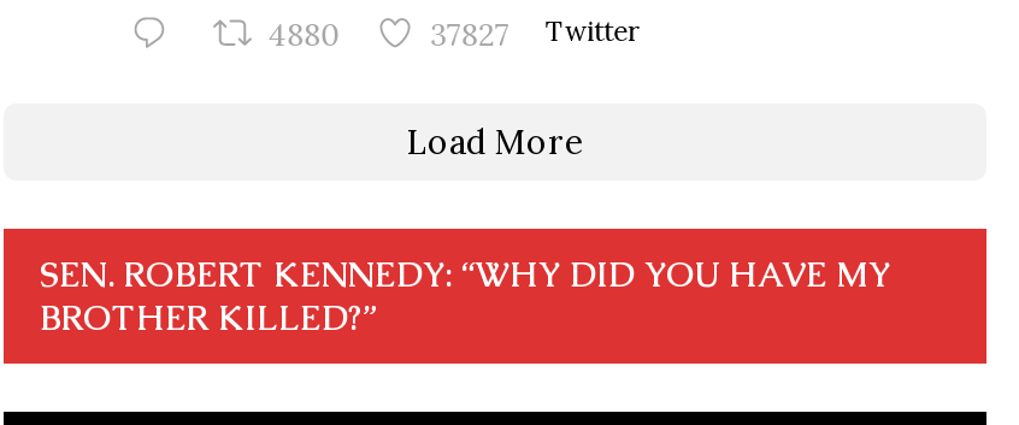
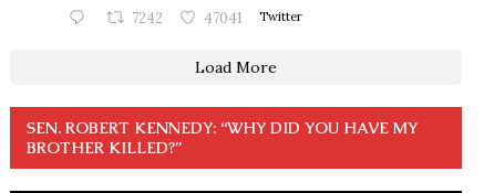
- 4880
- 37827
+ 7242
+ 47041
